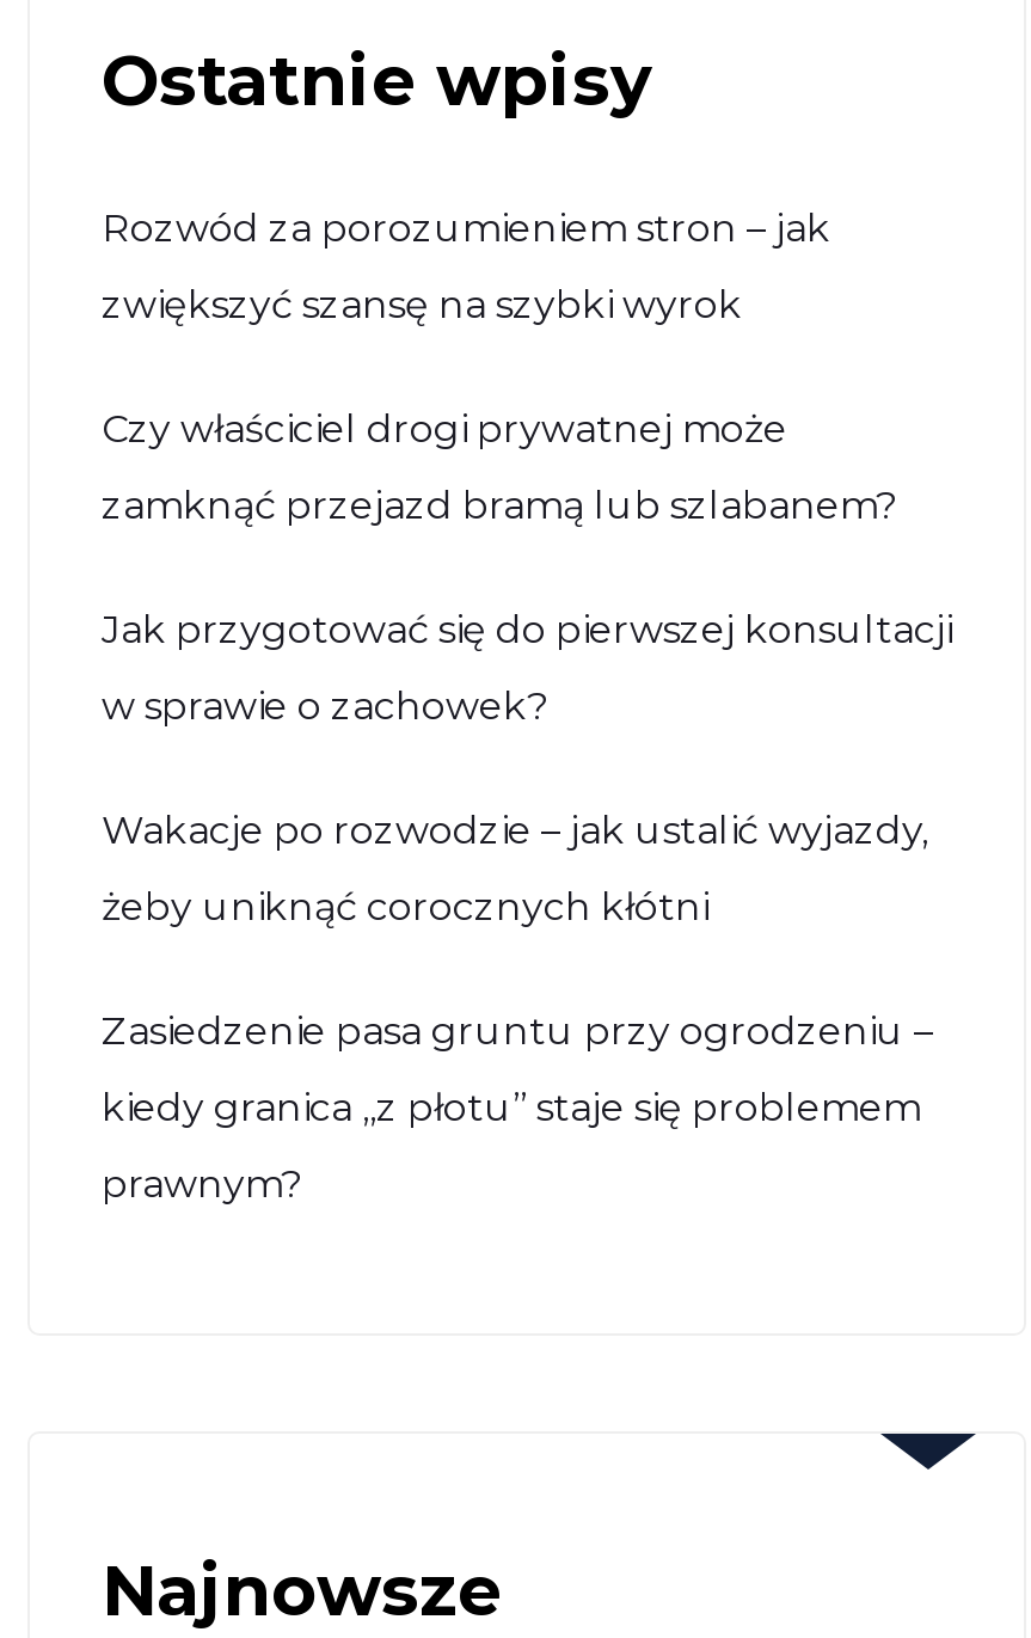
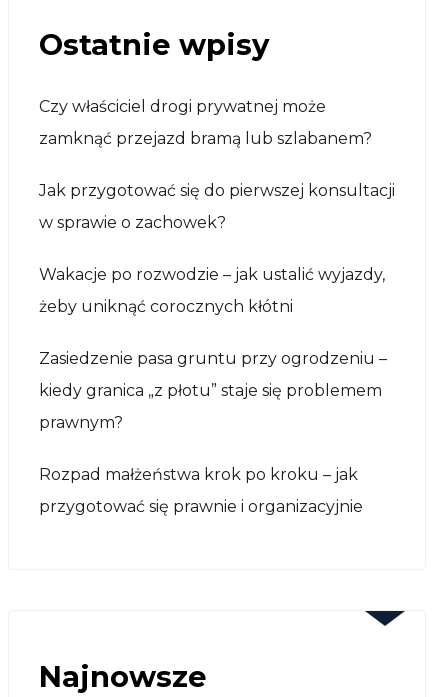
- Rozwód za porozumieniem stron – jak
- zwiększyć szansę na szybki wyrok

moved up: Czy właściciel drogi prywatnej może | zamknąć przejazd bramą lub szlabanem? | Jak przygotować się do pierwszej konsultacji | ... | kiedy granica „z płotu” staje się problemem | prawnym?

+ Rozpad małżeństwa krok po kroku – jak
+ przygotować się prawnie i organizacyjnie
